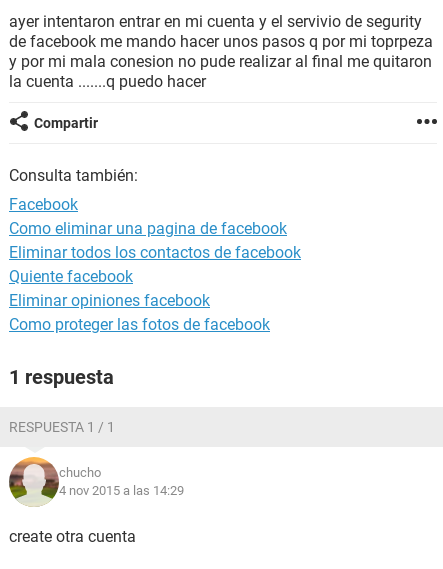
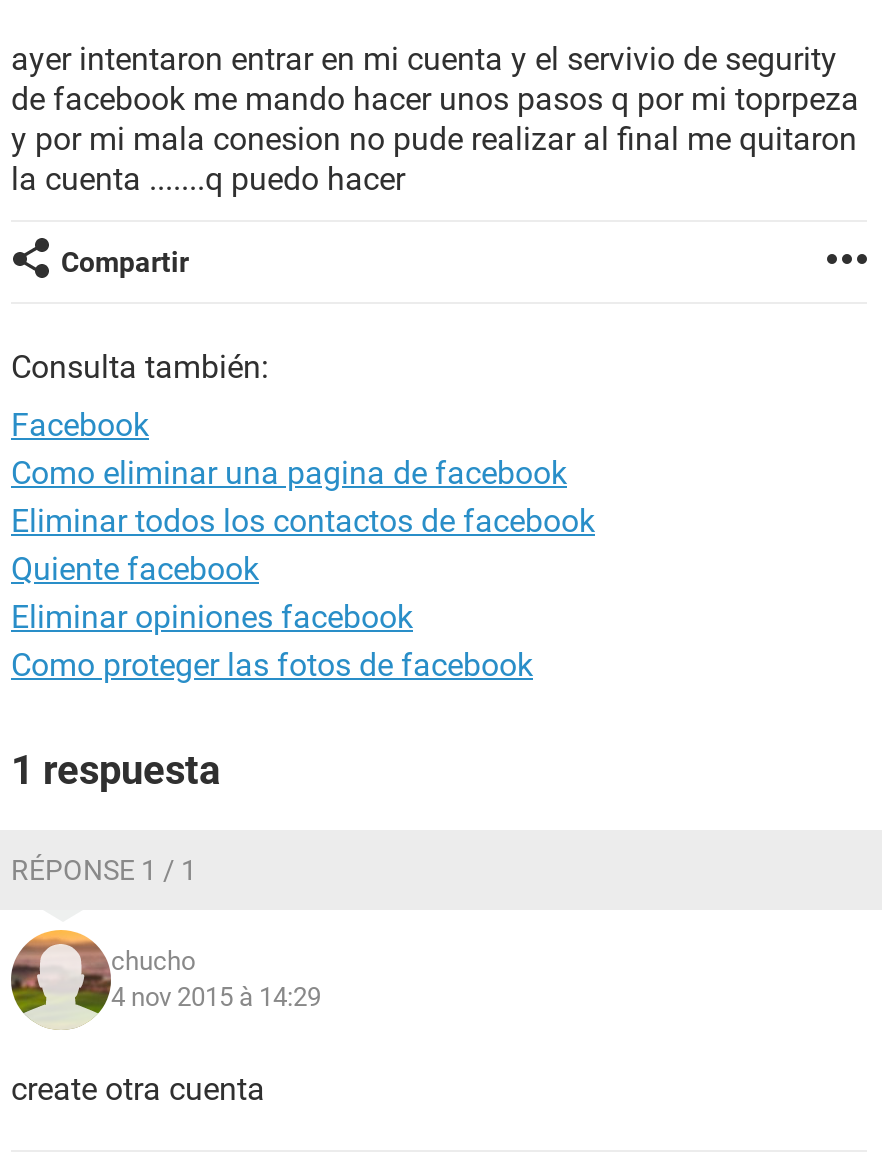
- RESPUESTA 1 / 1
+ RÉPONSE 1 / 1

- 4 nov 2015 a las 14:29
+ 4 nov 2015 à 14:29
